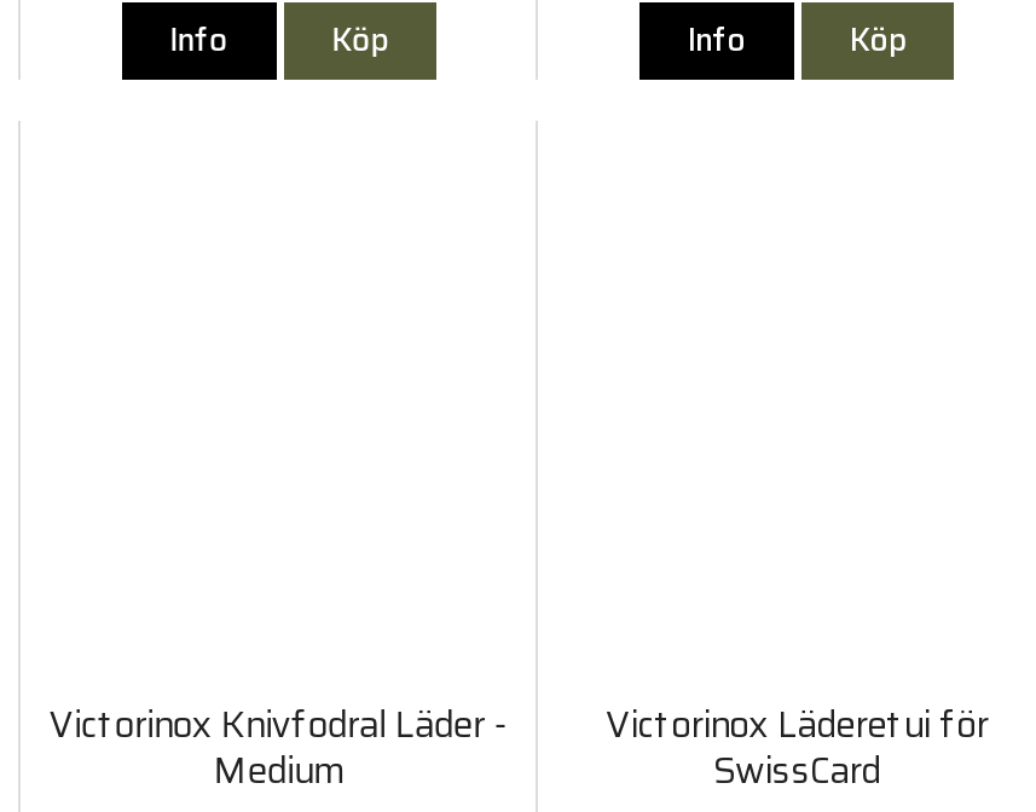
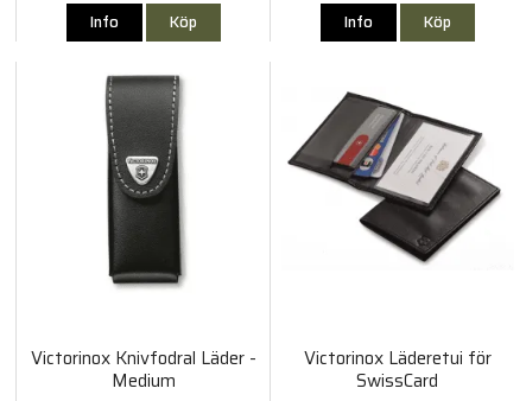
+ [image]

+ [image]
